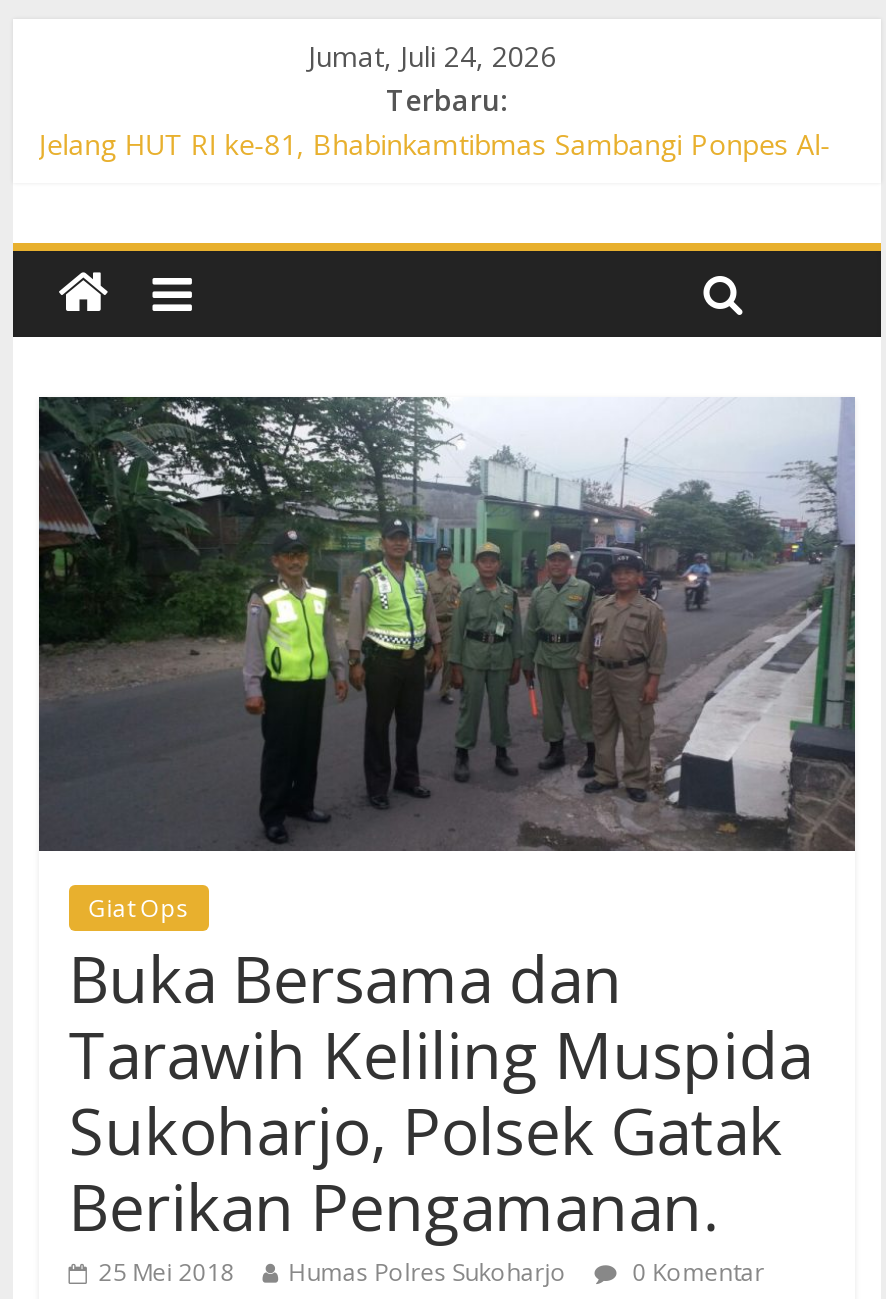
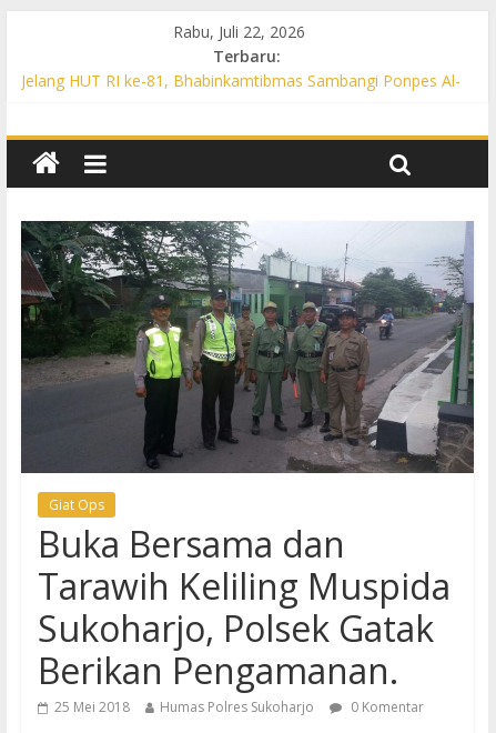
- Jumat, Juli 24, 2026
+ Rabu, Juli 22, 2026
